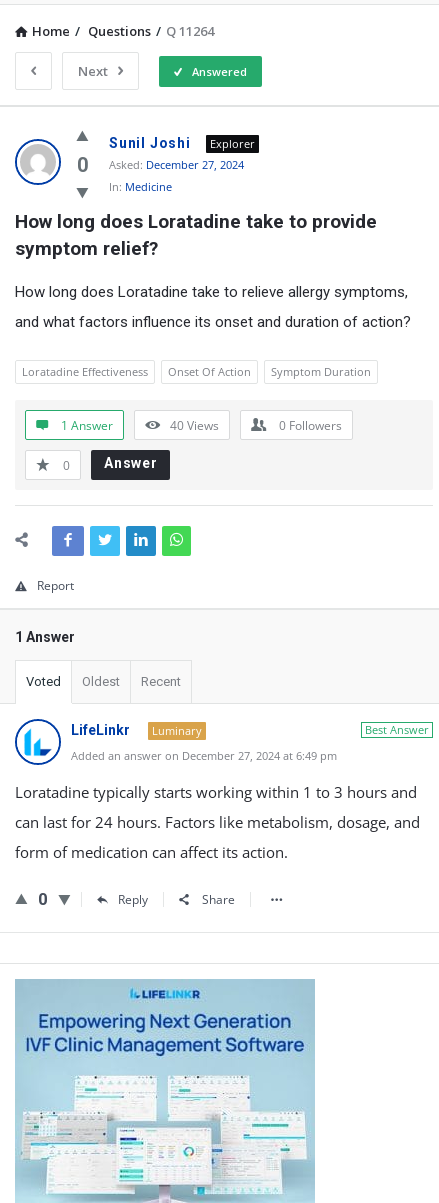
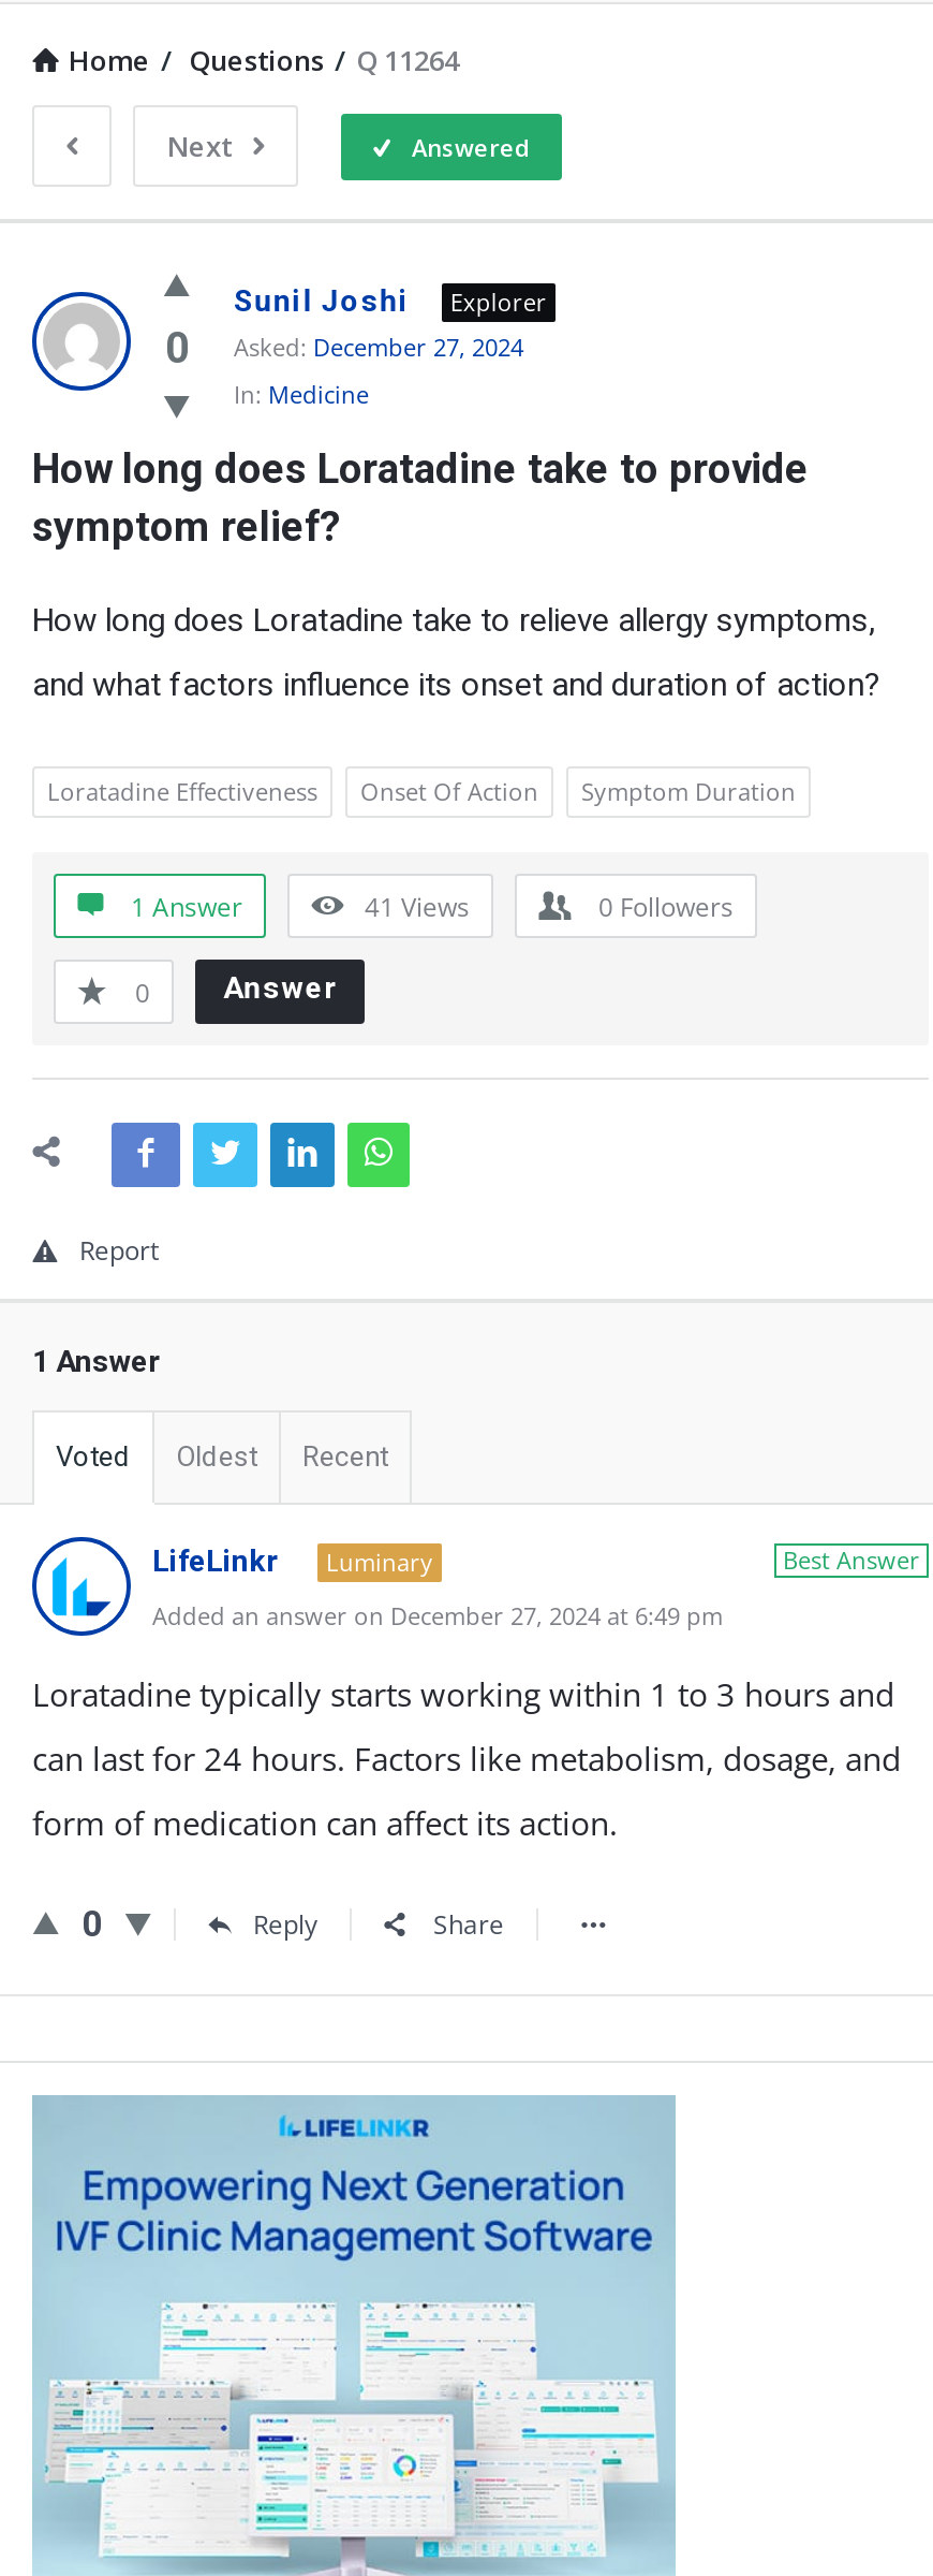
- 40 Views
+ 41 Views
